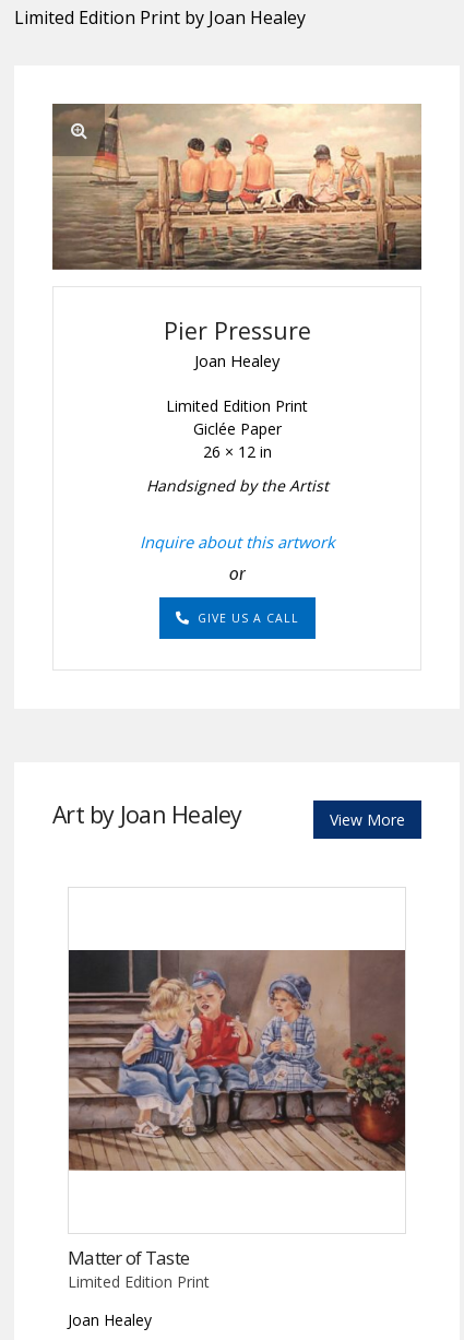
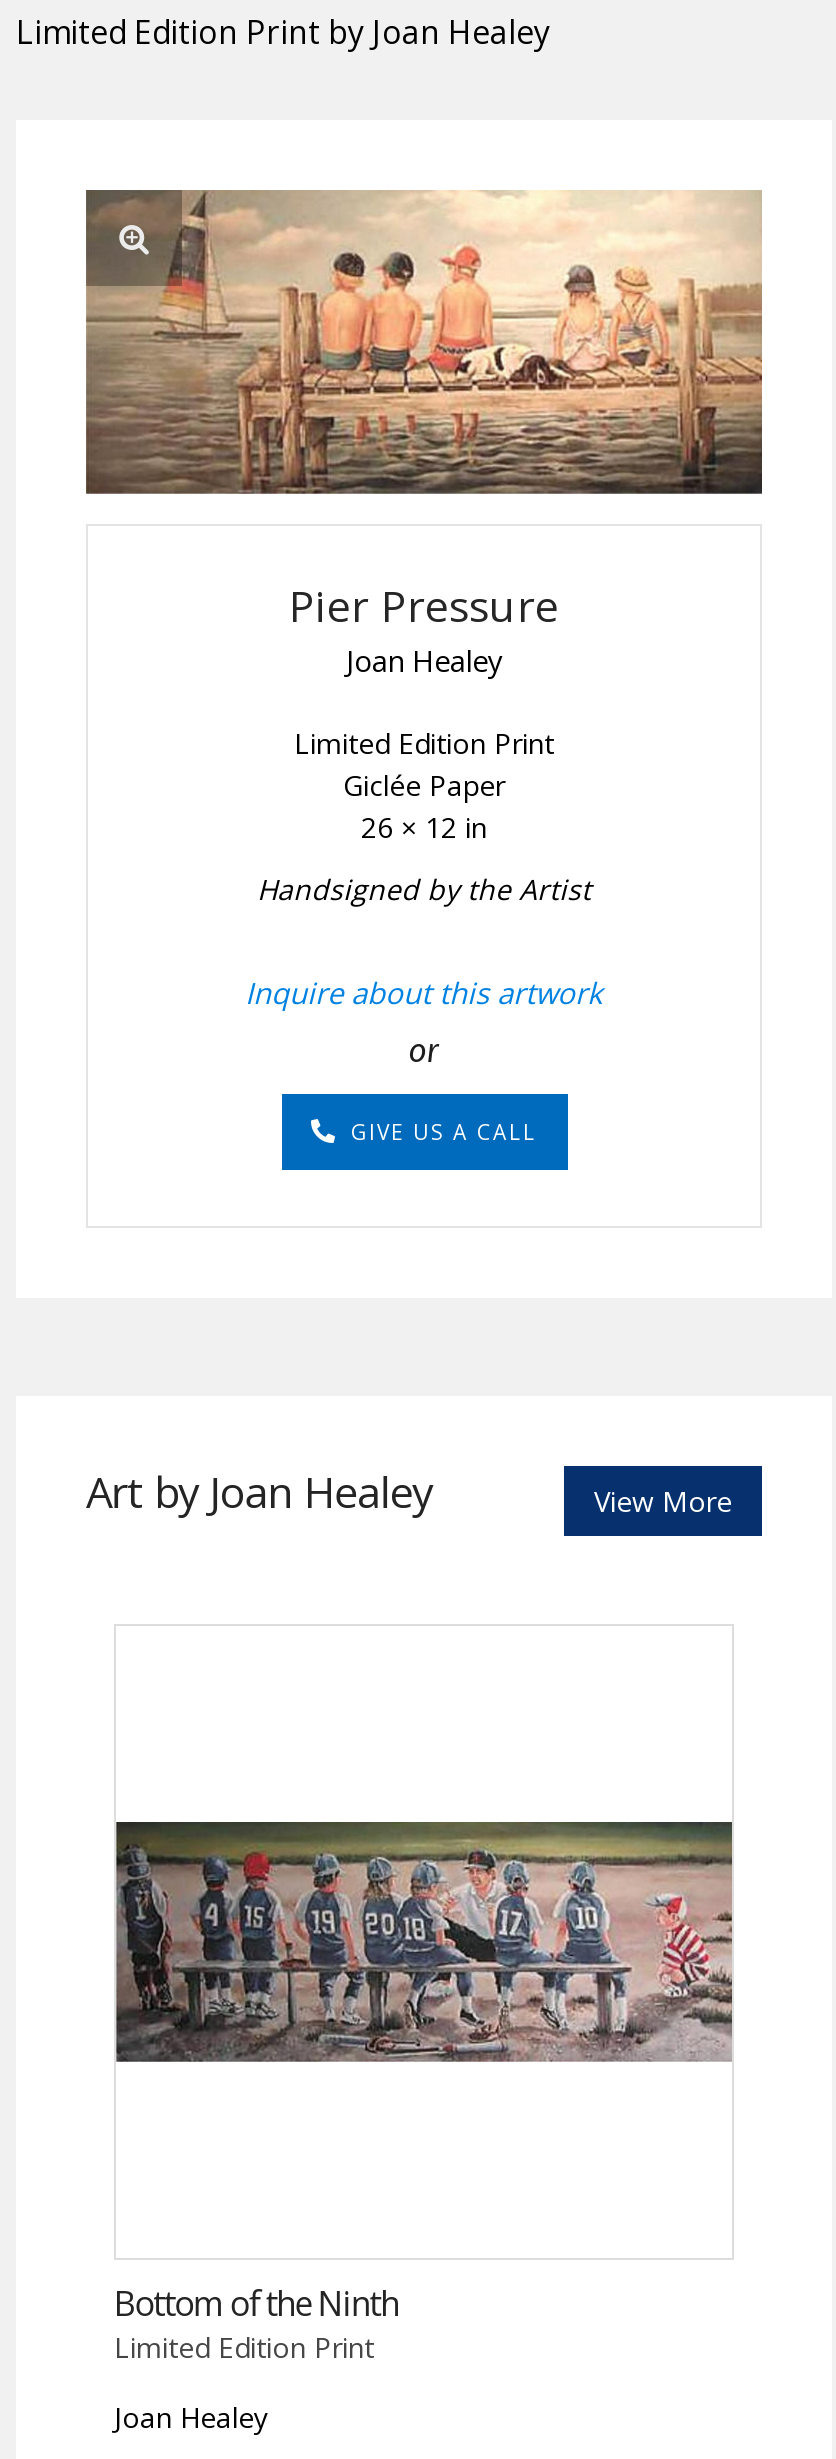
- [image]
+ [image]

- Matter of Taste
+ Bottom of the Ninth
